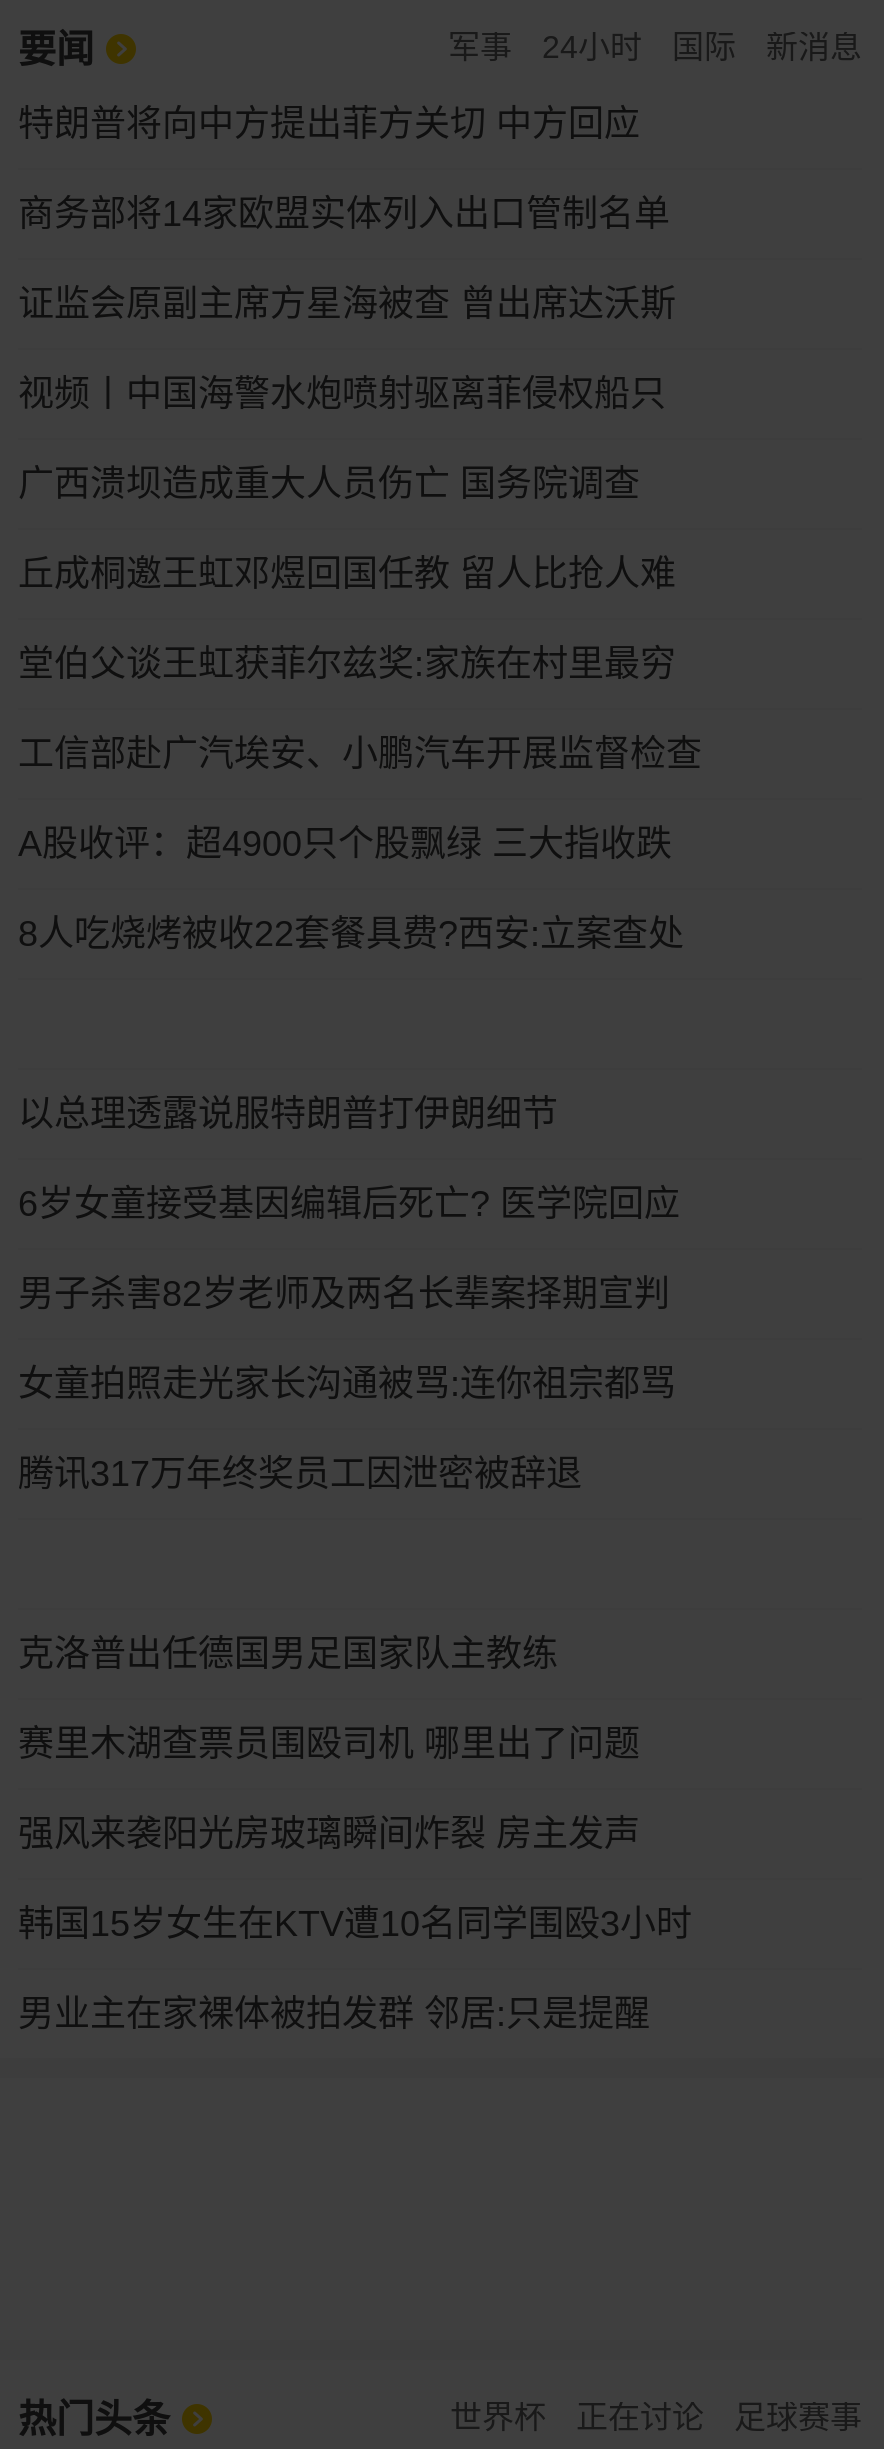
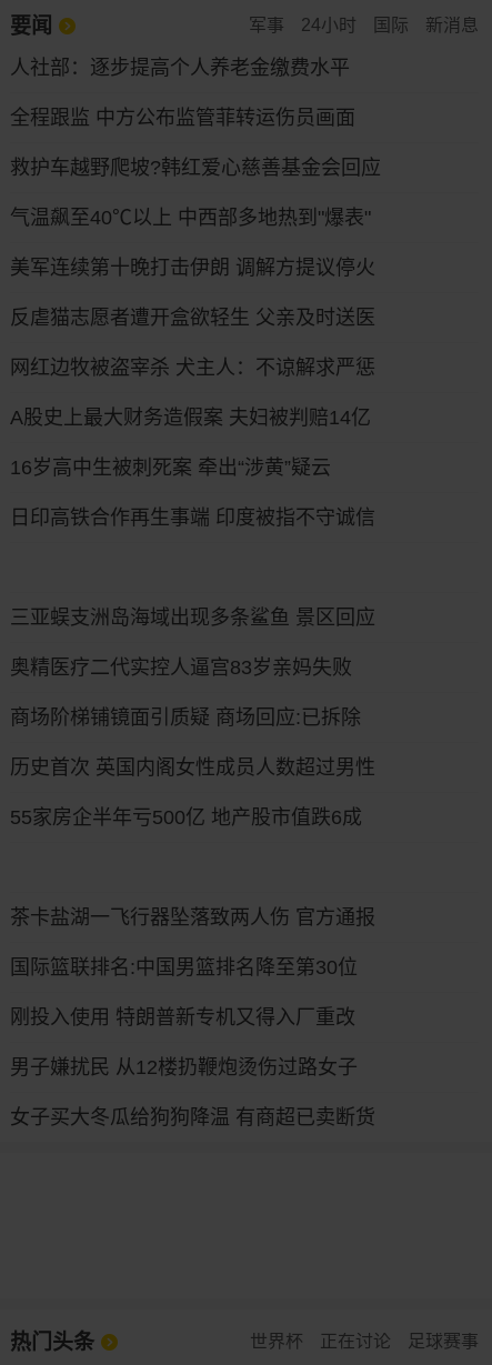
- 特朗普将向中方提出菲方关切 中方回应
+ 人社部：逐步提高个人养老金缴费水平

- 商务部将14家欧盟实体列入出口管制名单
+ 全程跟监 中方公布监管菲转运伤员画面

- 证监会原副主席方星海被查 曾出席达沃斯
+ 救护车越野爬坡?韩红爱心慈善基金会回应

- 视频丨中国海警水炮喷射驱离菲侵权船只
+ 气温飙至40℃以上 中西部多地热到"爆表"

- 广西溃坝造成重大人员伤亡 国务院调查
+ 美军连续第十晚打击伊朗 调解方提议停火

- 丘成桐邀王虹邓煜回国任教 留人比抢人难
+ 反虐猫志愿者遭开盒欲轻生 父亲及时送医

- 堂伯父谈王虹获菲尔兹奖:家族在村里最穷
+ 网红边牧被盗宰杀 犬主人：不谅解求严惩

- 工信部赴广汽埃安、小鹏汽车开展监督检查
+ A股史上最大财务造假案 夫妇被判赔14亿

- A股收评：超4900只个股飘绿 三大指收跌
+ 16岁高中生被刺死案 牵出“涉黄”疑云

- 8人吃烧烤被收22套餐具费?西安:立案查处
+ 日印高铁合作再生事端 印度被指不守诚信

- 以总理透露说服特朗普打伊朗细节
+ 三亚蜈支洲岛海域出现多条鲨鱼 景区回应

- 6岁女童接受基因编辑后死亡? 医学院回应
+ 奥精医疗二代实控人逼宫83岁亲妈失败

- 男子杀害82岁老师及两名长辈案择期宣判
+ 商场阶梯铺镜面引质疑 商场回应:已拆除

- 女童拍照走光家长沟通被骂:连你祖宗都骂
+ 历史首次 英国内阁女性成员人数超过男性

- 腾讯317万年终奖员工因泄密被辞退
+ 55家房企半年亏500亿 地产股市值跌6成

- 克洛普出任德国男足国家队主教练
+ 茶卡盐湖一飞行器坠落致两人伤 官方通报

- 赛里木湖查票员围殴司机 哪里出了问题
+ 国际篮联排名:中国男篮排名降至第30位

- 强风来袭阳光房玻璃瞬间炸裂 房主发声
+ 刚投入使用 特朗普新专机又得入厂重改

- 韩国15岁女生在KTV遭10名同学围殴3小时
+ 男子嫌扰民 从12楼扔鞭炮烫伤过路女子

- 男业主在家裸体被拍发群 邻居:只是提醒
+ 女子买大冬瓜给狗狗降温 有商超已卖断货
